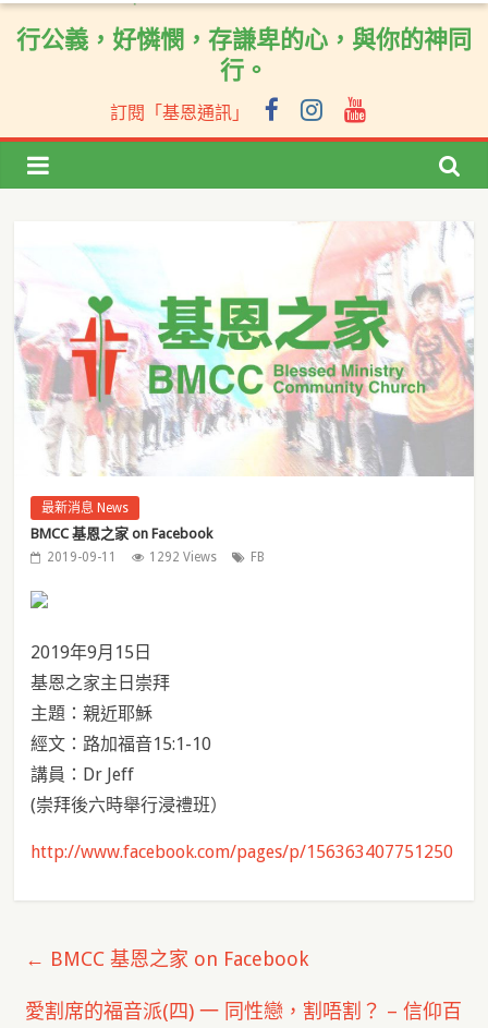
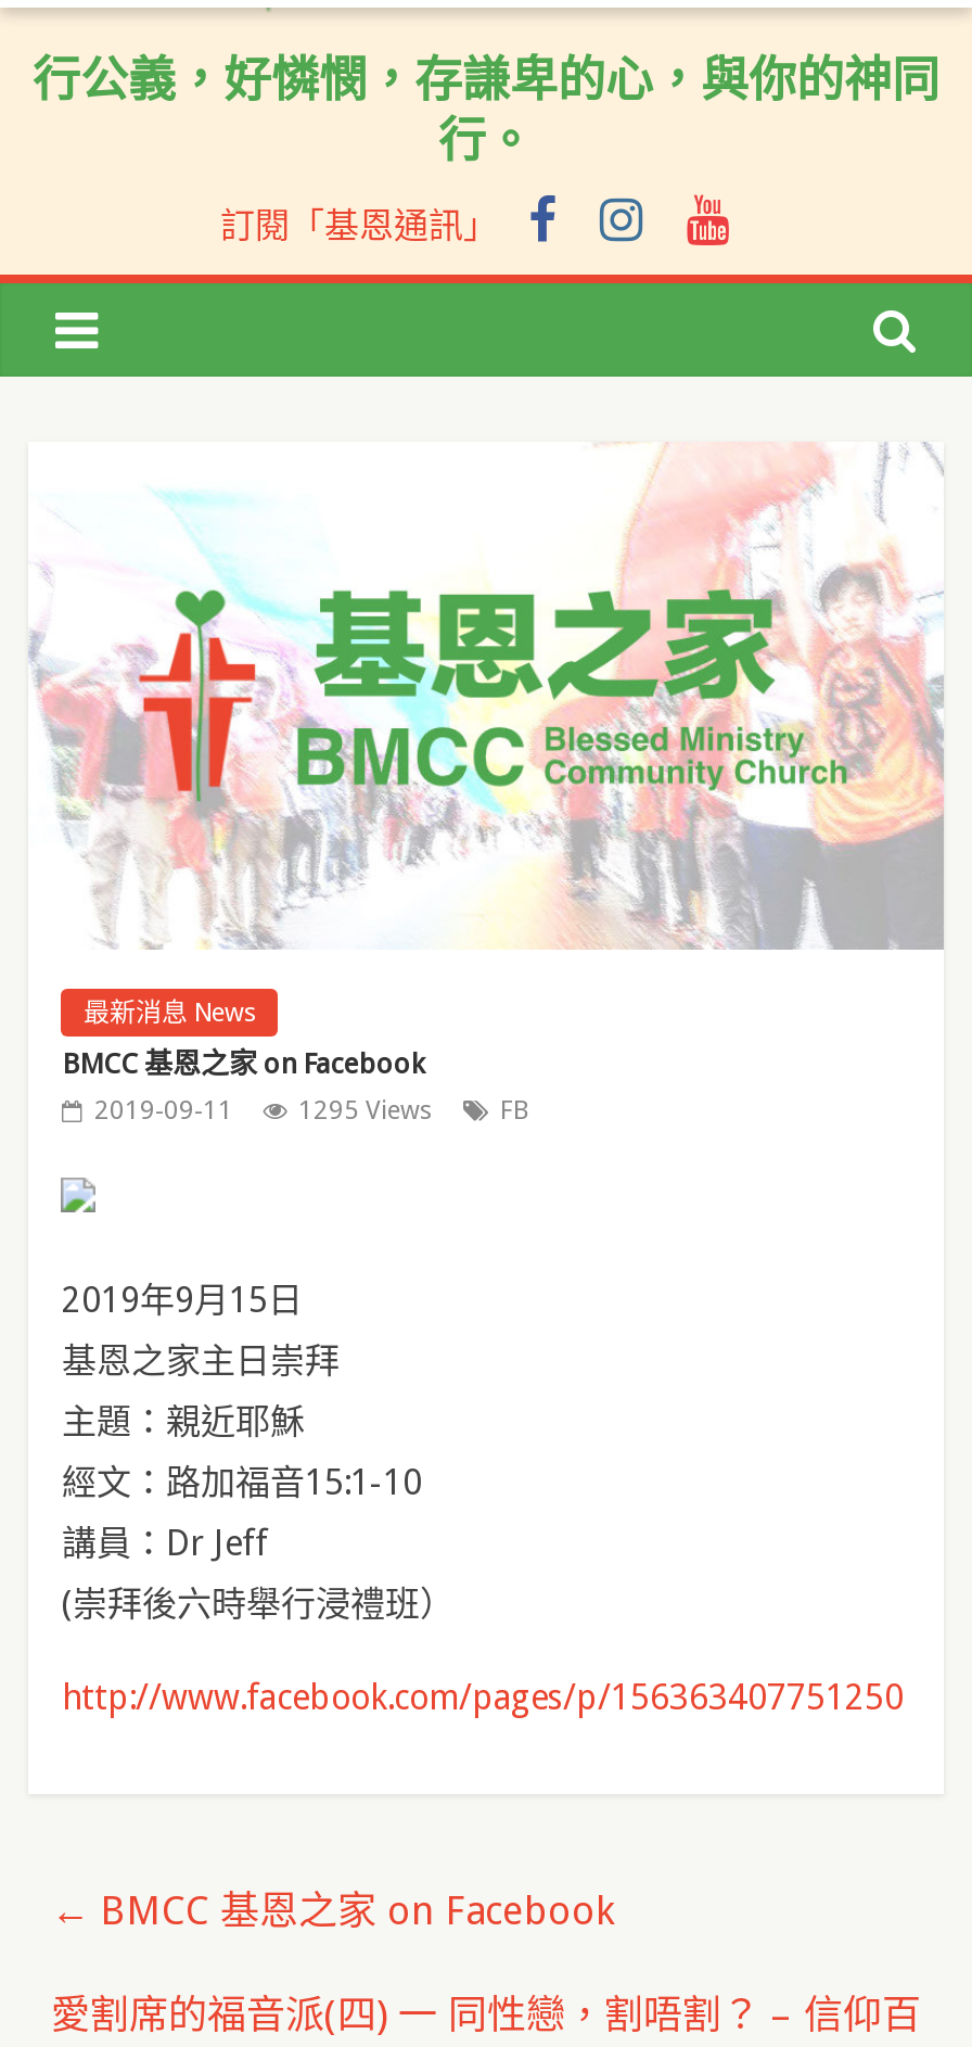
- 1292 Views
+ 1295 Views
